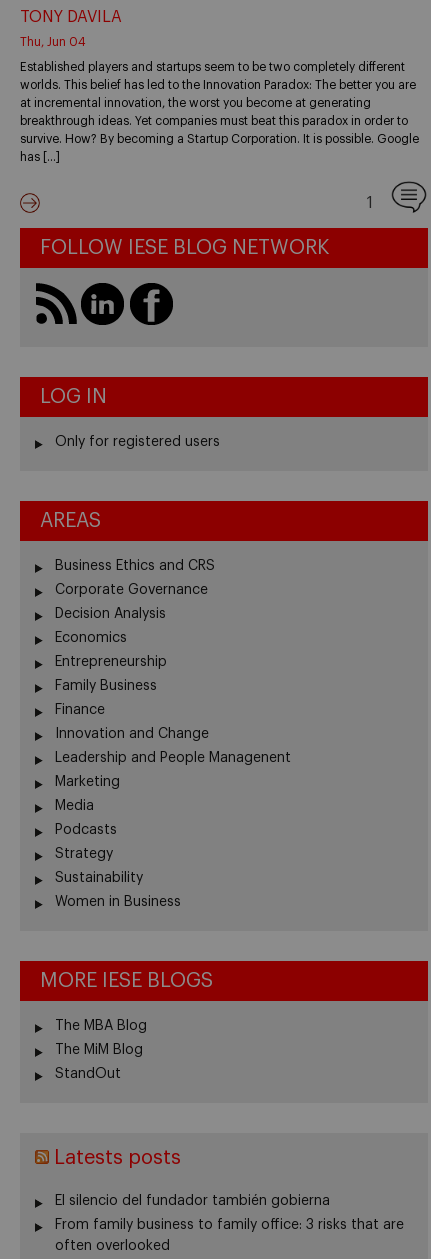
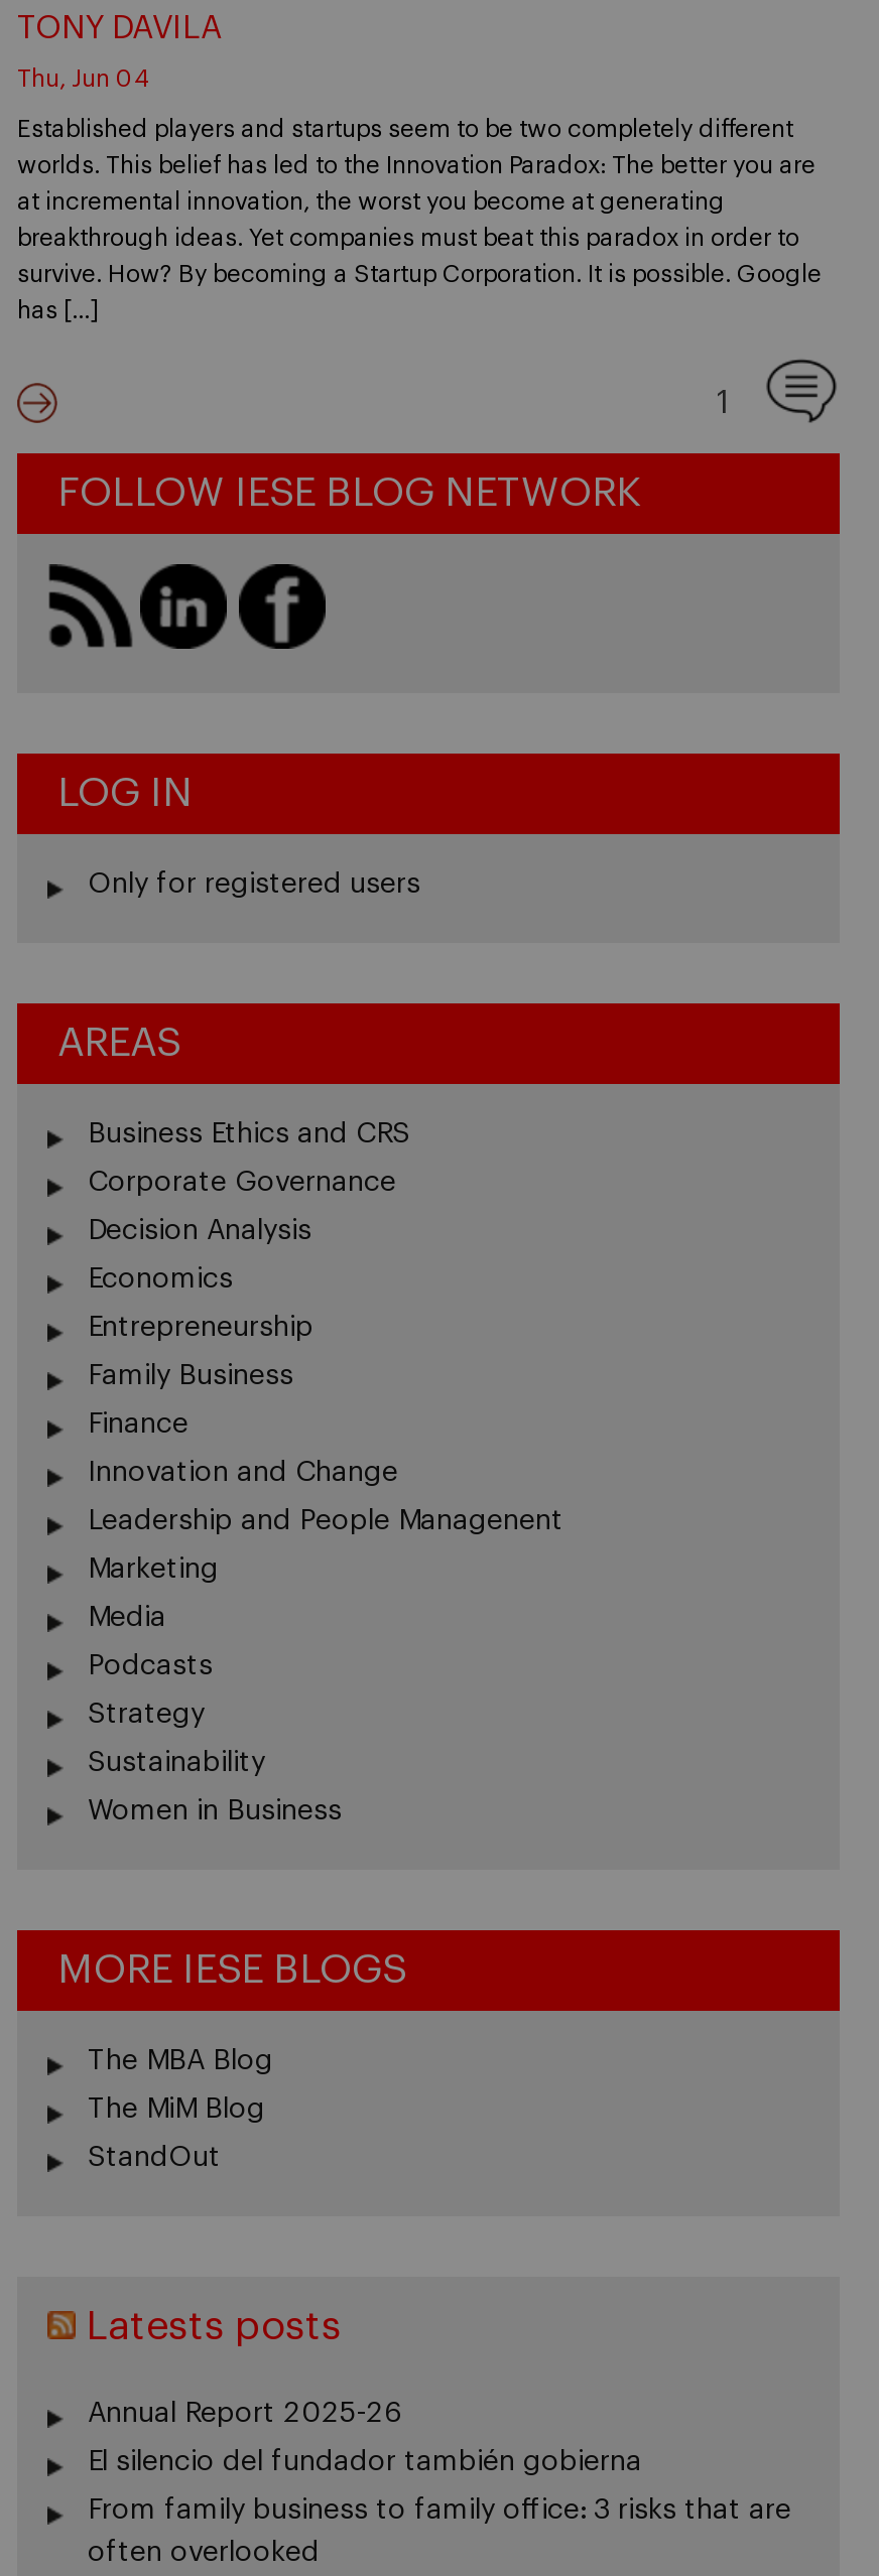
+ Annual Report 2025-26
